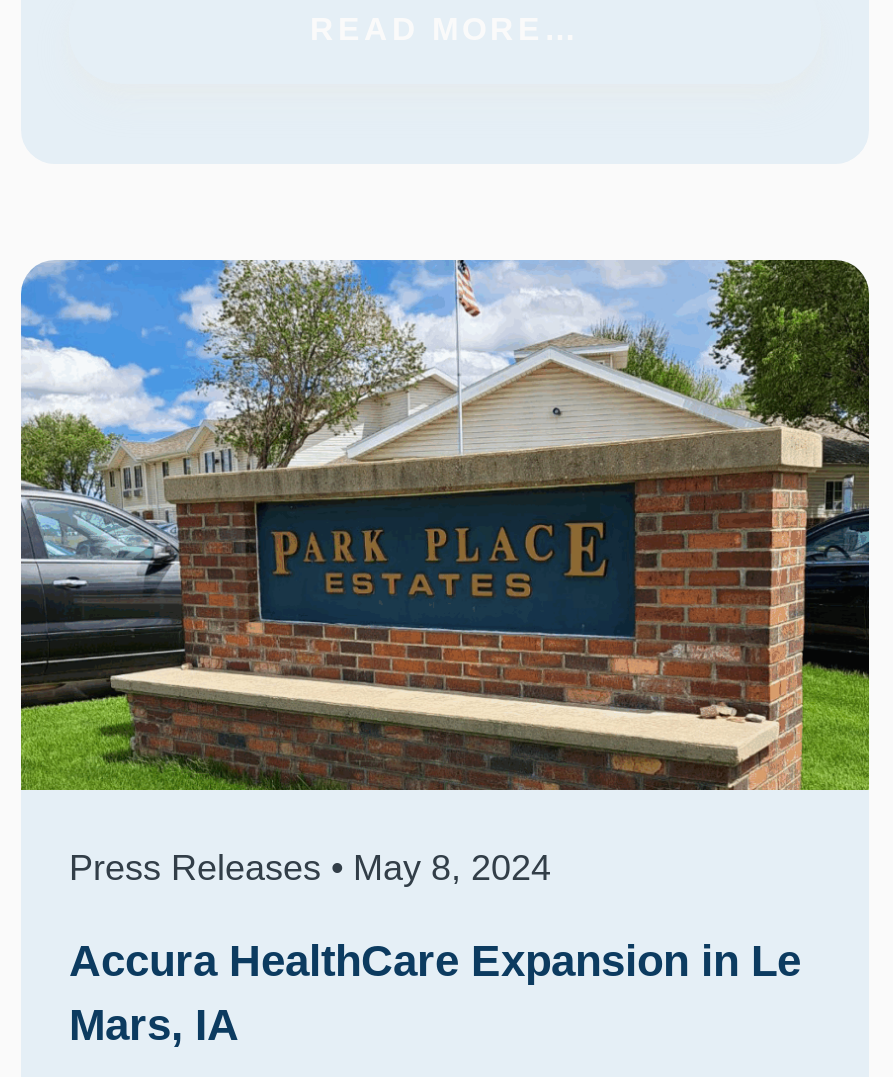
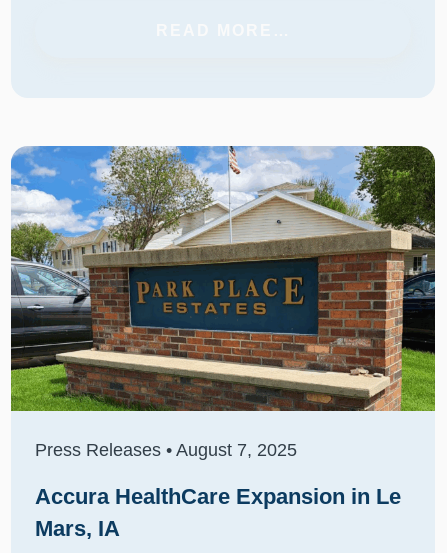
- Press Releases • May 8, 2024
+ Press Releases • August 7, 2025
